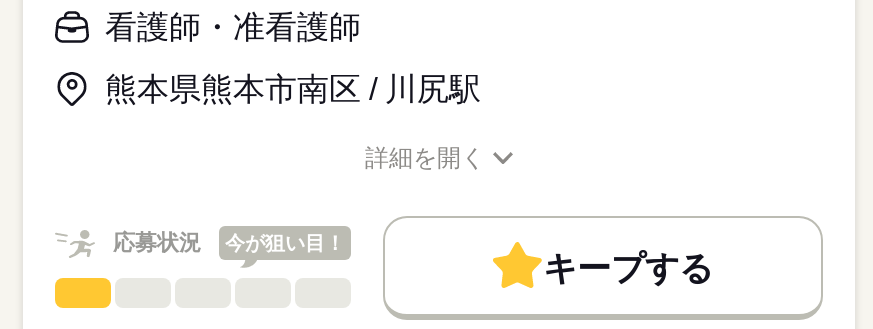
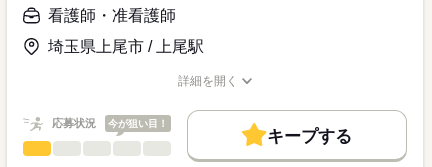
- 熊本県熊本市南区 / 川尻駅
+ 埼玉県上尾市 / 上尾駅
